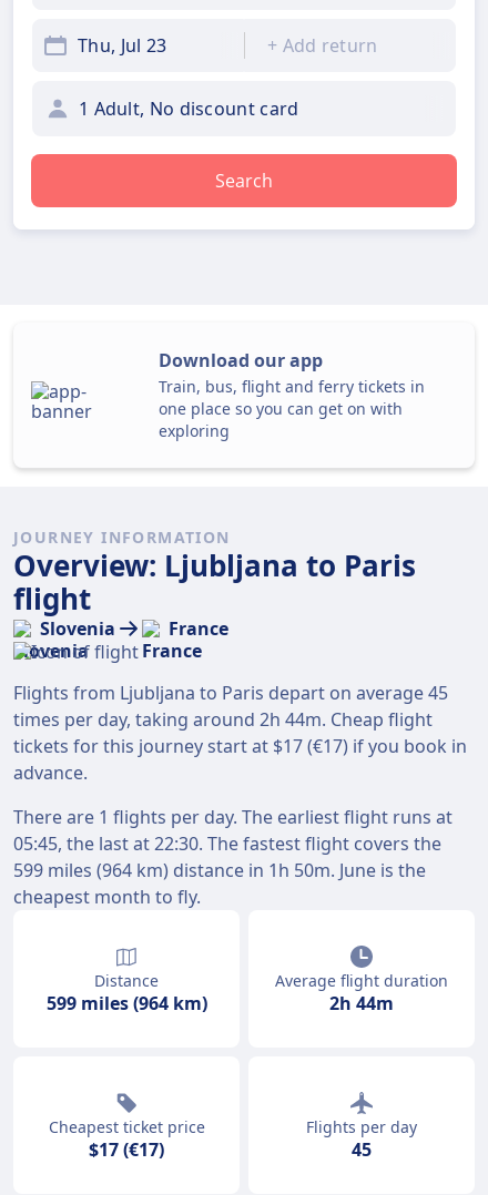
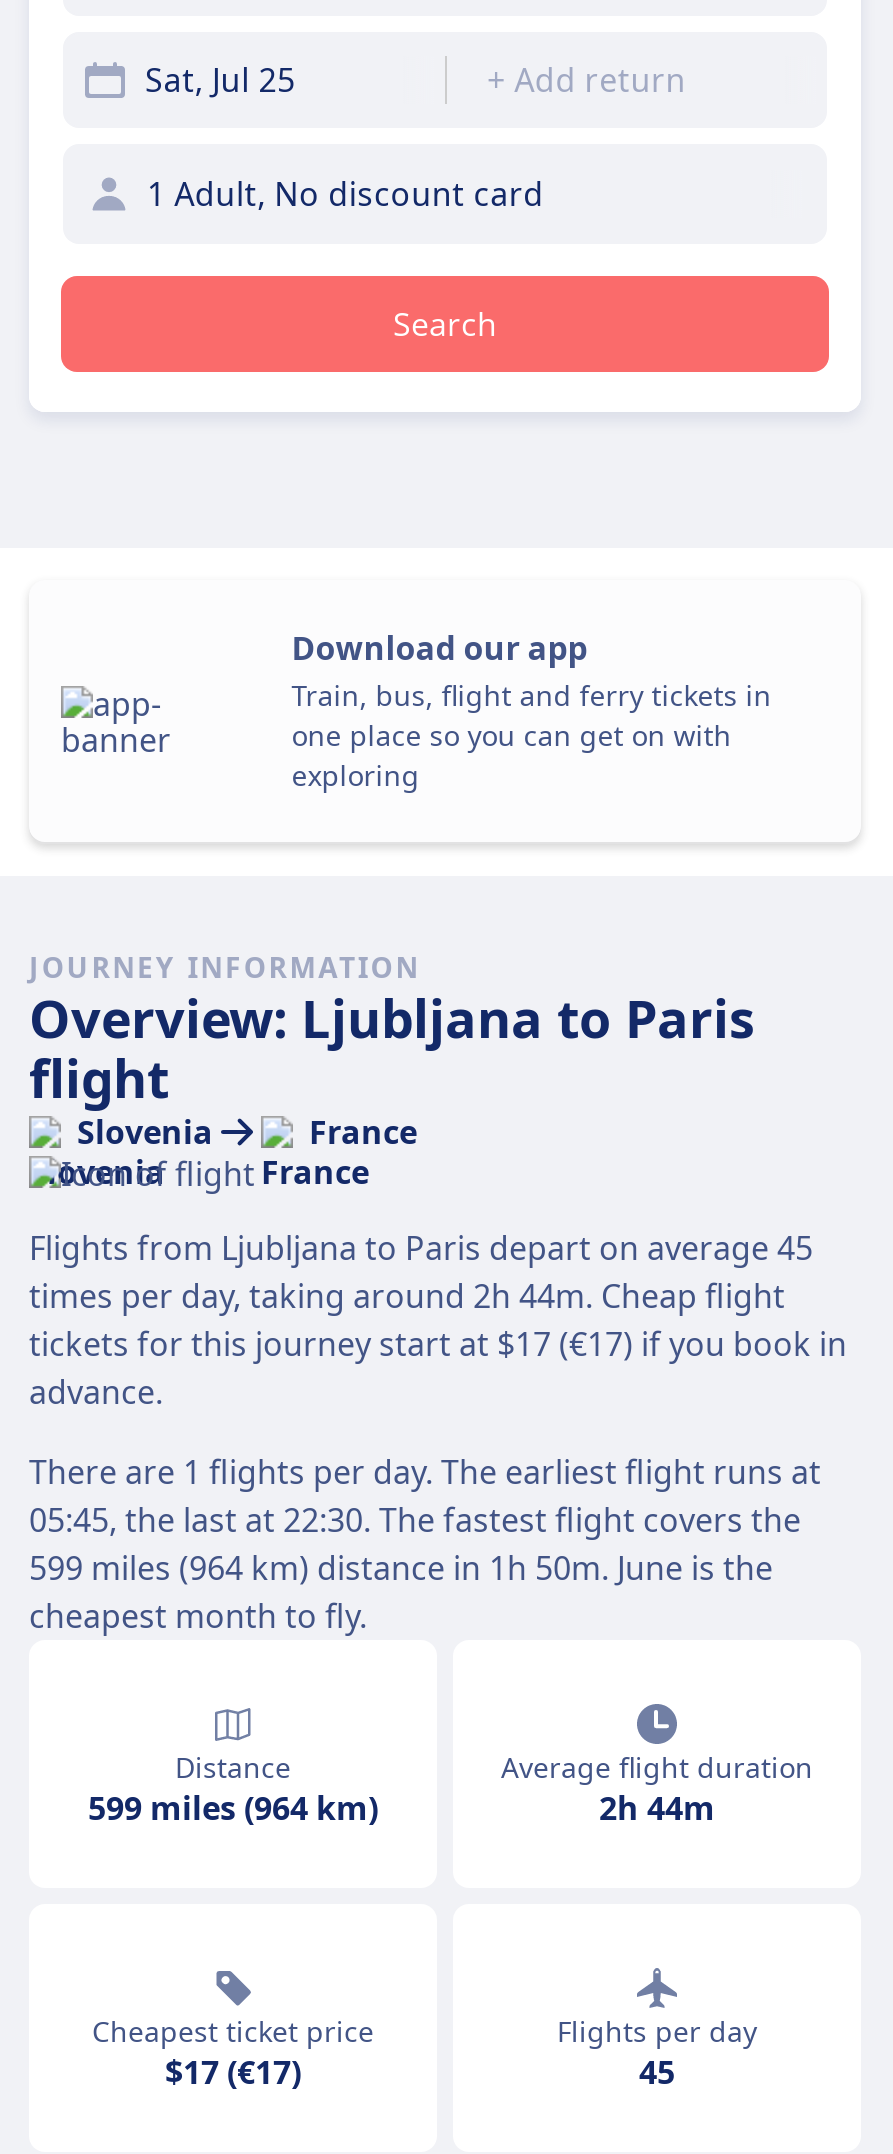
- Thu, Jul 23
+ Sat, Jul 25
